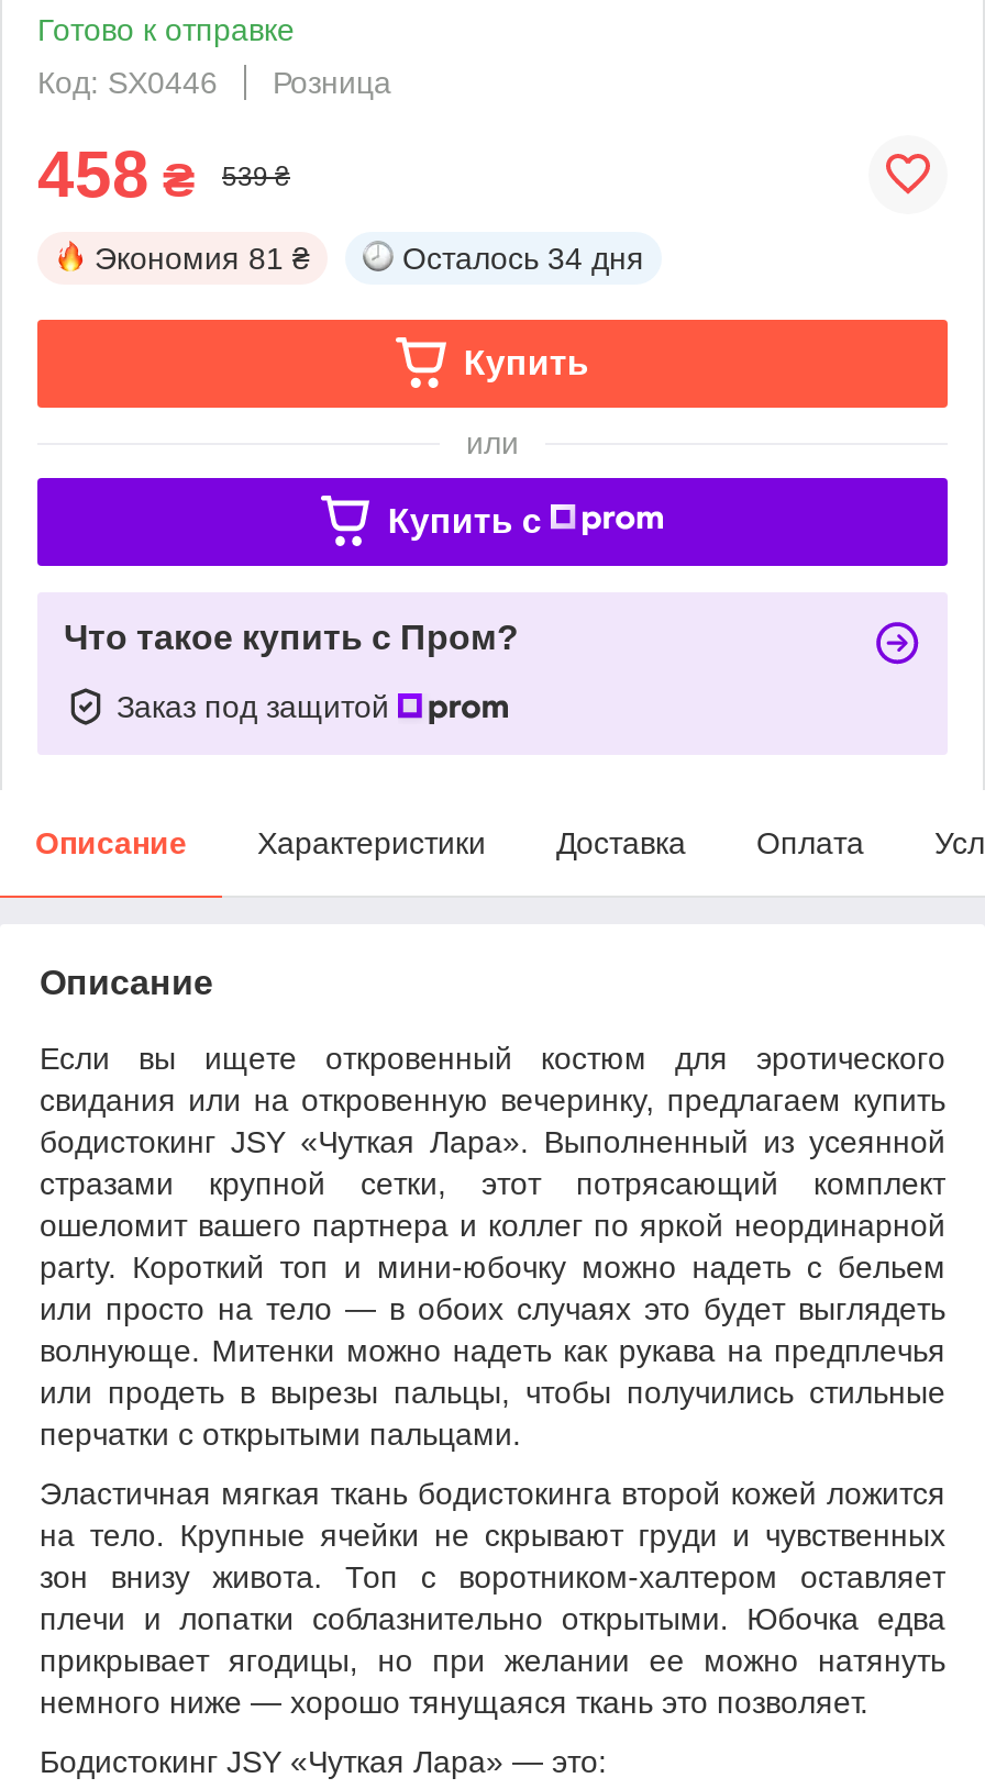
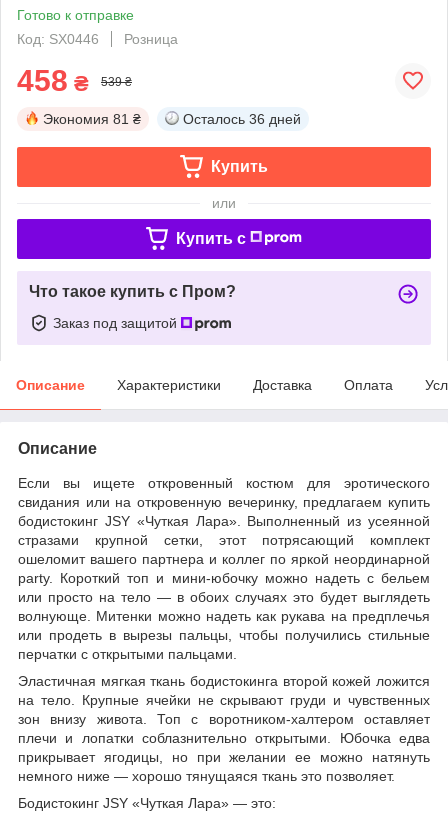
- Осталось 34 дня
+ Осталось 36 дней
